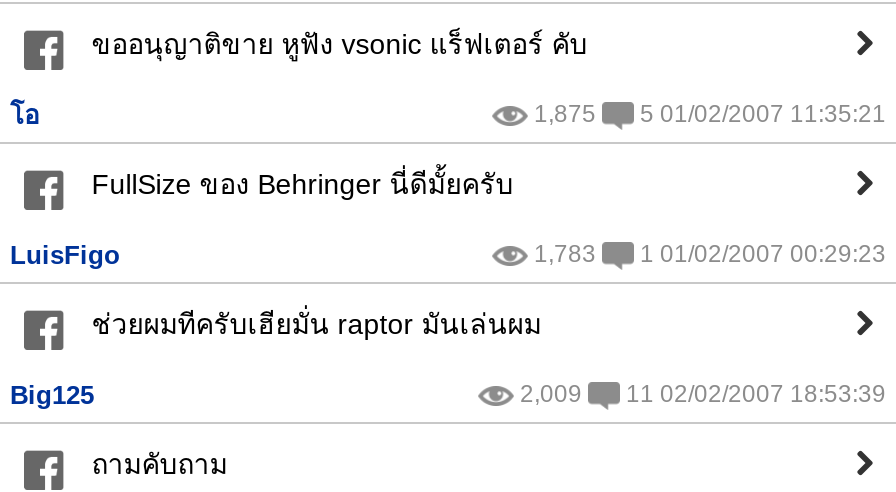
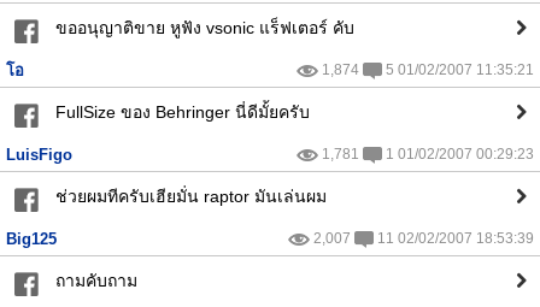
- 1,875 5 01/02/2007 11:35:21
+ 1,874 5 01/02/2007 11:35:21

- 1,783 1 01/02/2007 00:29:23
+ 1,781 1 01/02/2007 00:29:23

- 2,009 11 02/02/2007 18:53:39
+ 2,007 11 02/02/2007 18:53:39
